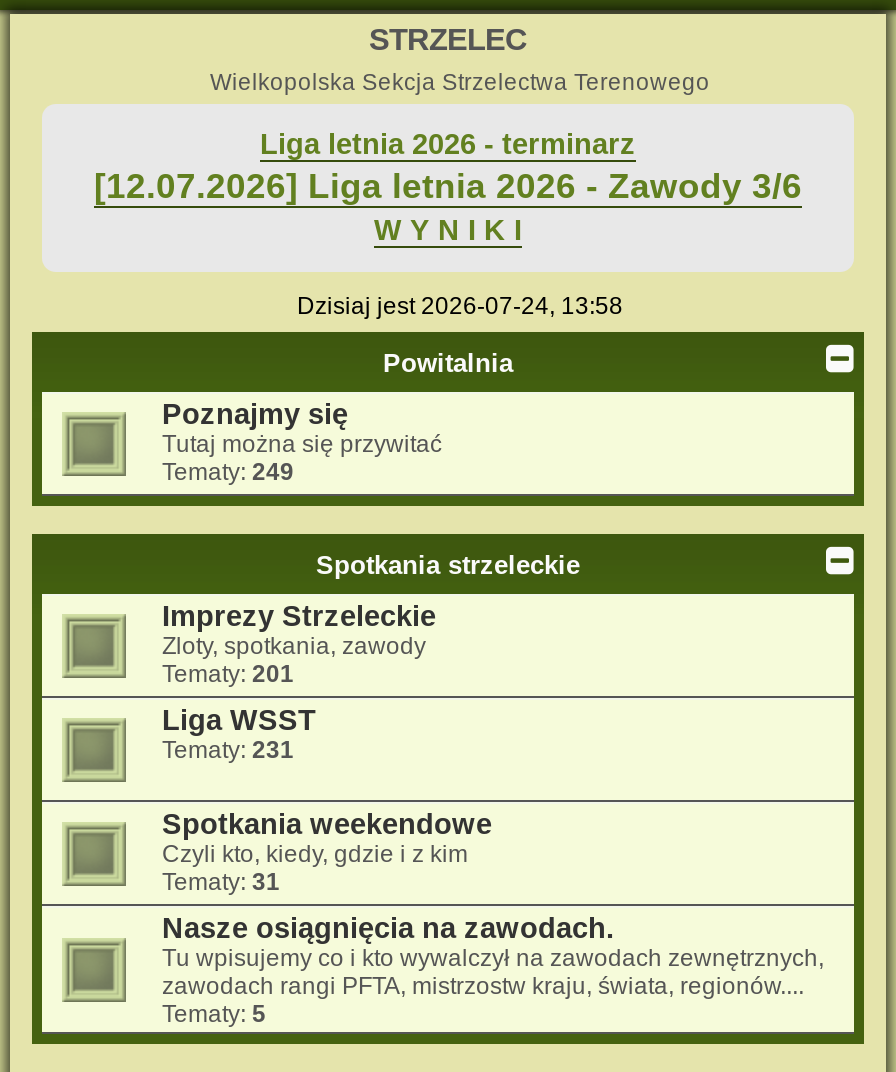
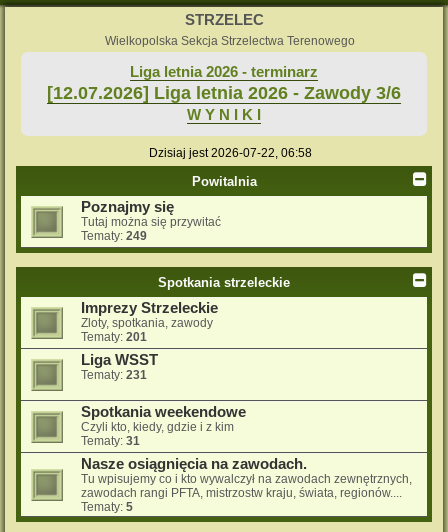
- Dzisiaj jest 2026-07-24, 13:58
+ Dzisiaj jest 2026-07-22, 06:58
